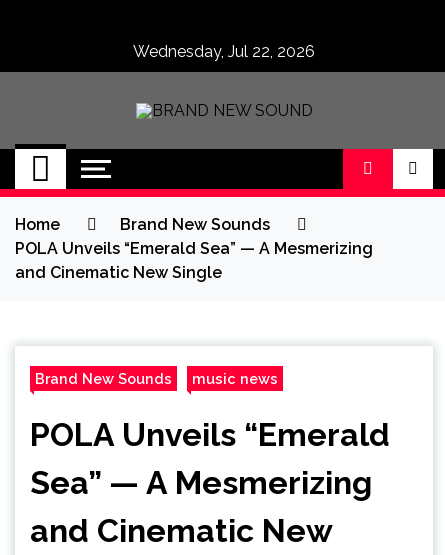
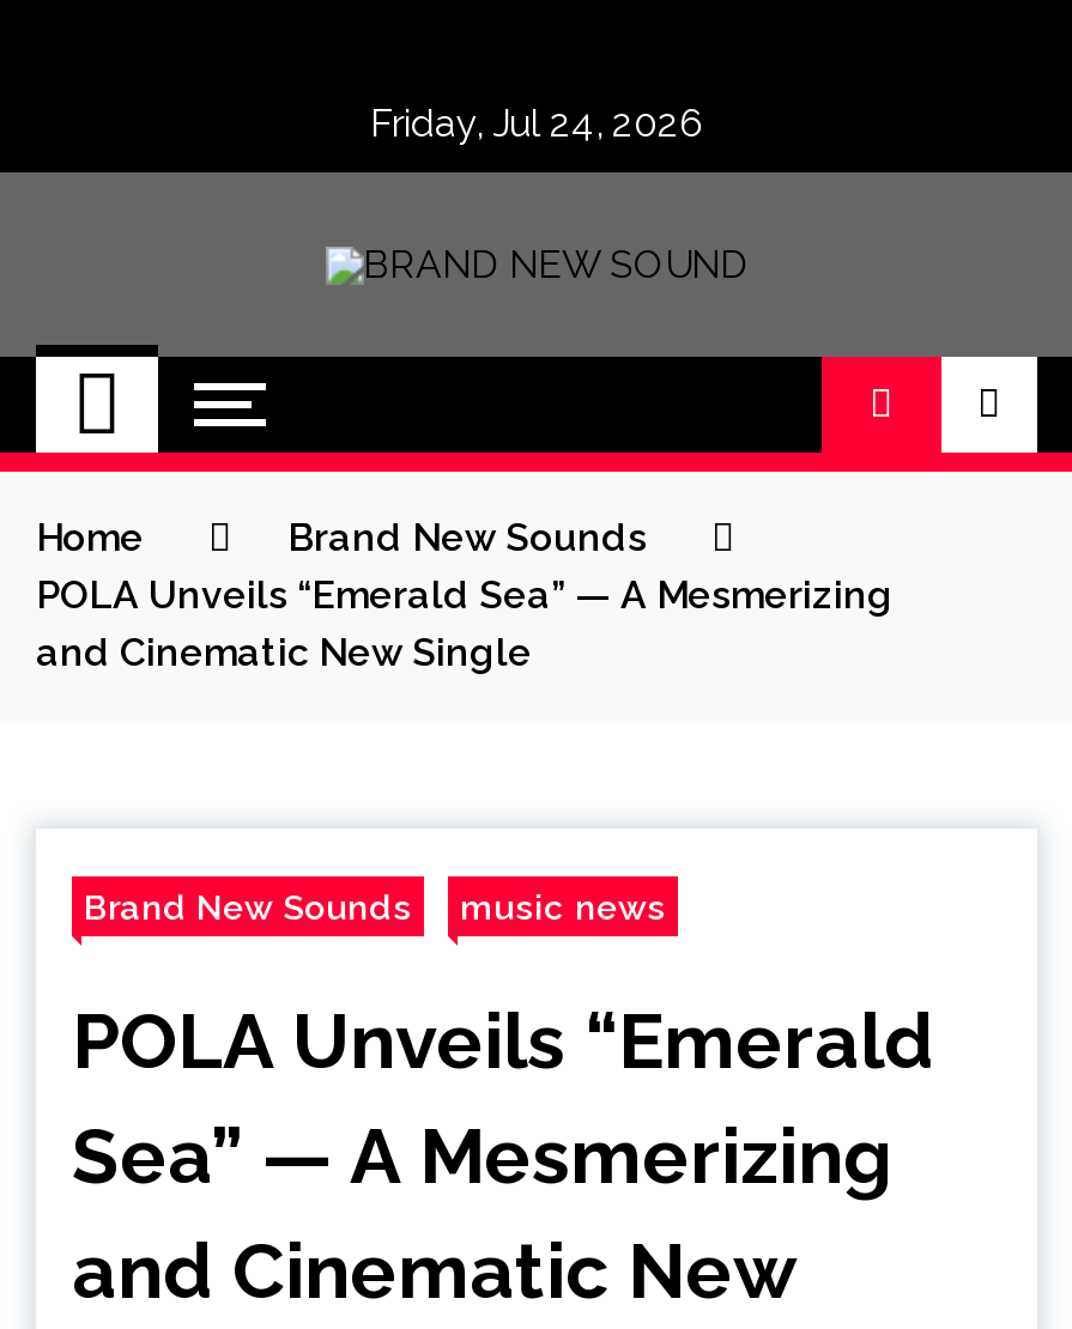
- Wednesday, Jul 22, 2026
+ Friday, Jul 24, 2026
